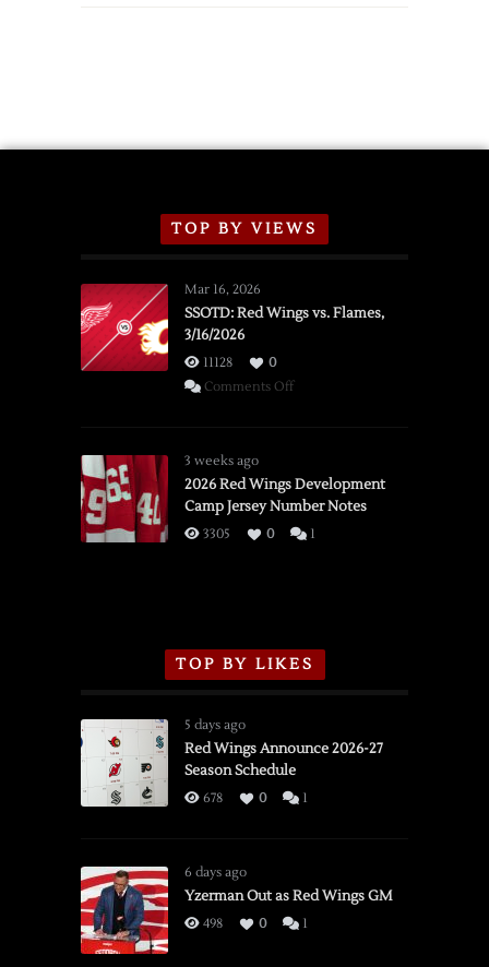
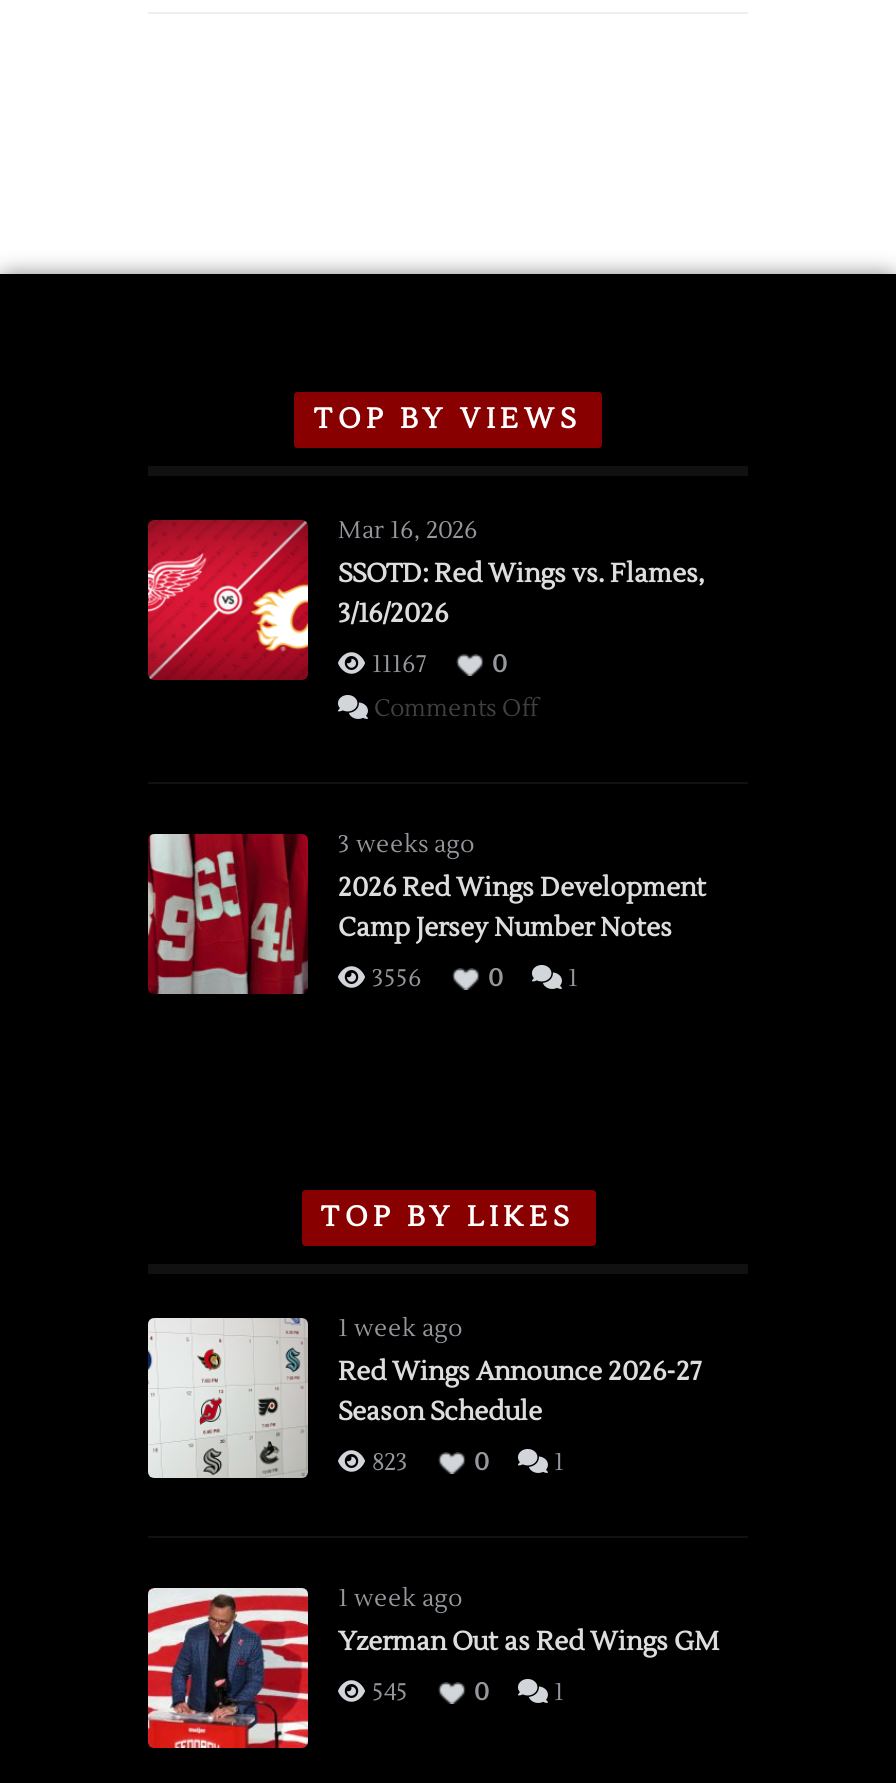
- 11128
+ 11167

- 3305
+ 3556

- 5 days ago
+ 1 week ago

- 678
+ 823

- 6 days ago
+ 1 week ago

- 498
+ 545
